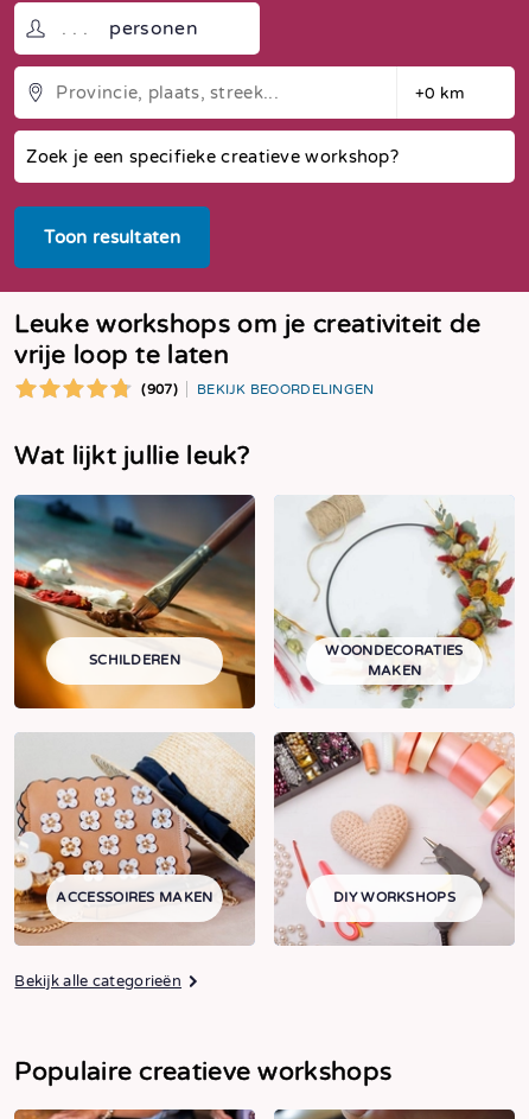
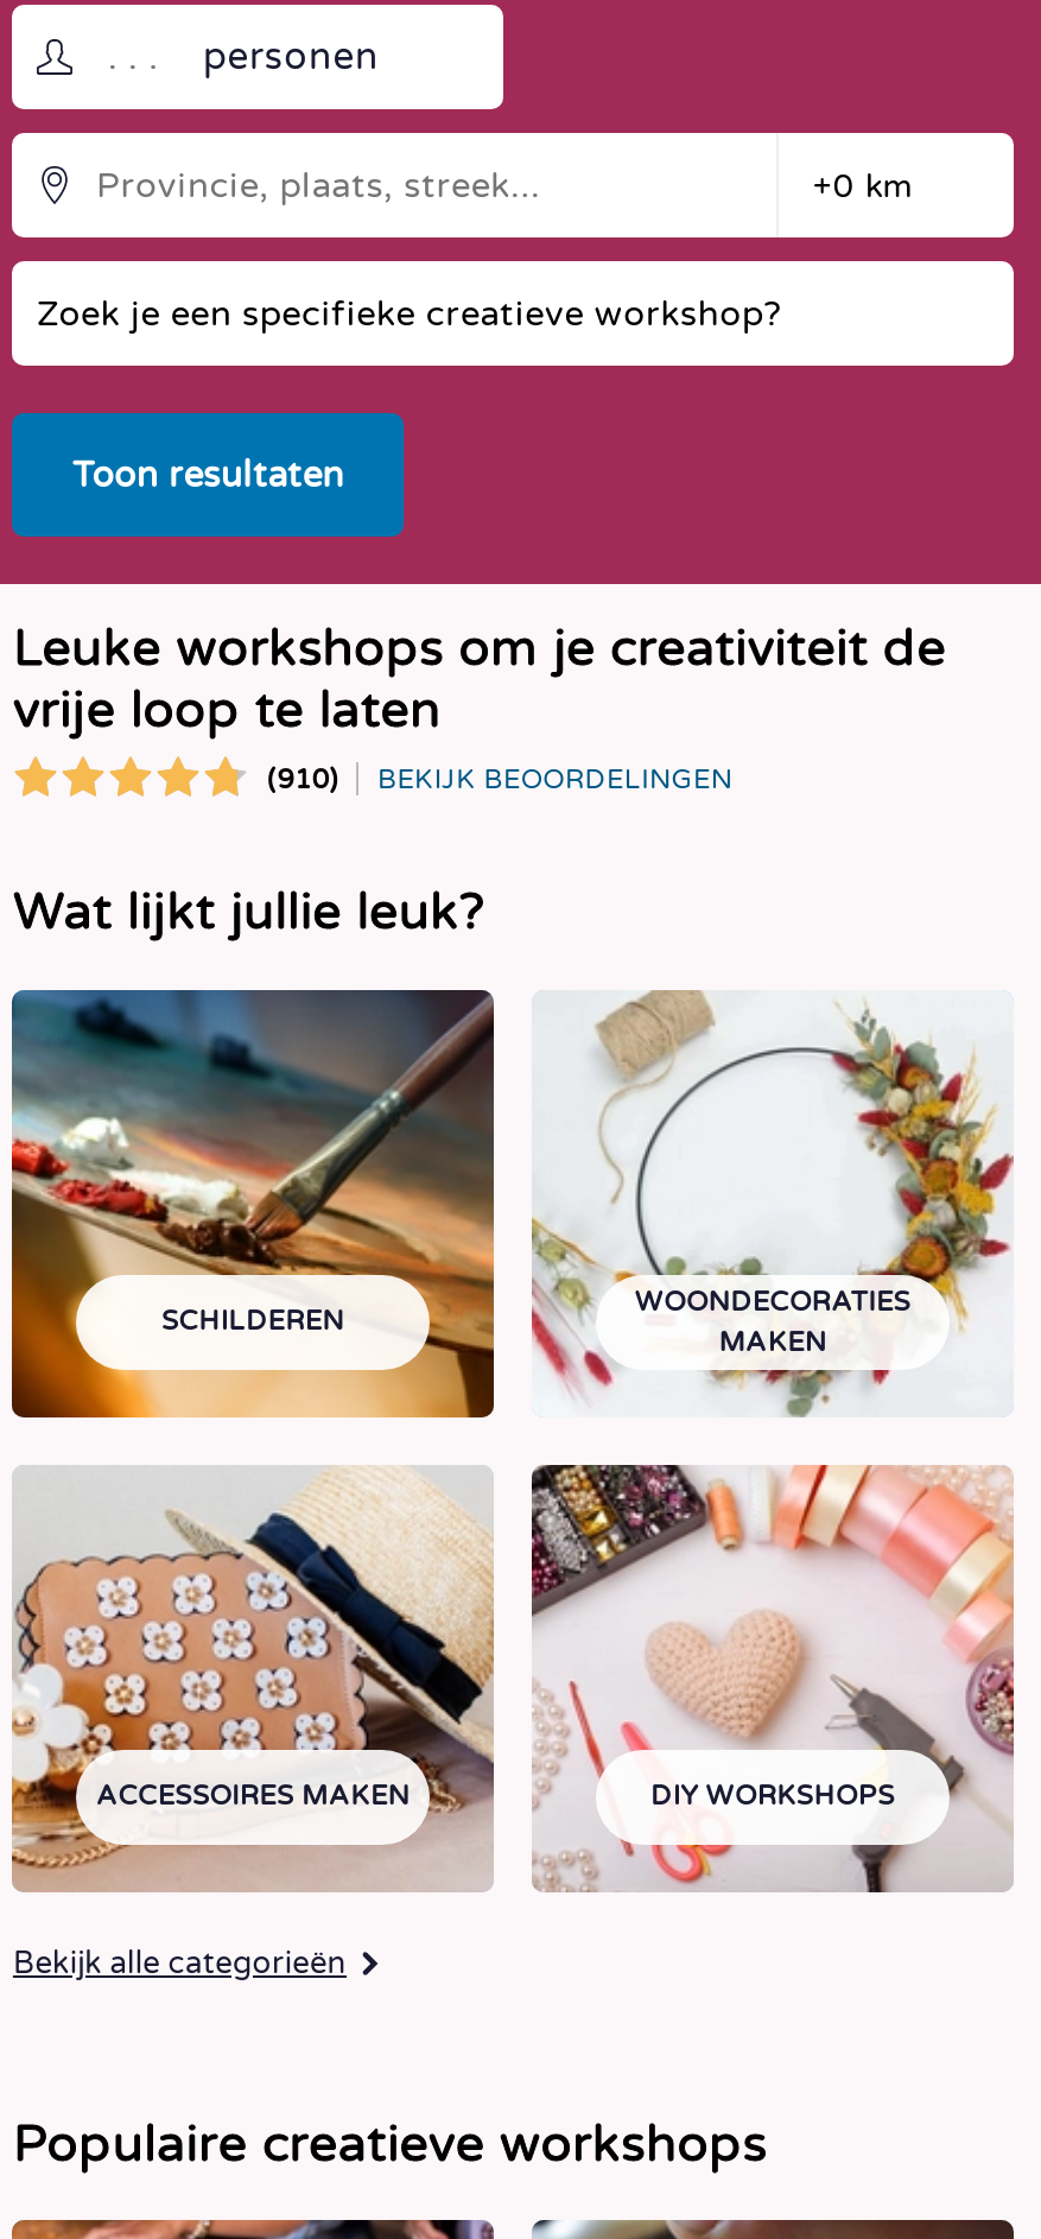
- (907) BEKIJK BEOORDELINGEN
+ (910) BEKIJK BEOORDELINGEN
